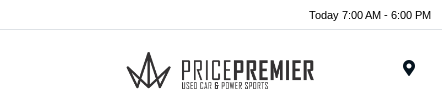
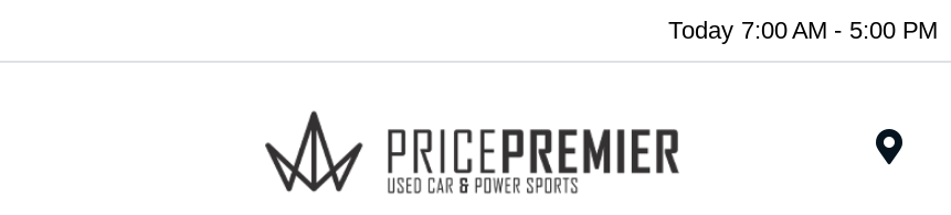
- Today 7:00 AM - 6:00 PM
+ Today 7:00 AM - 5:00 PM
